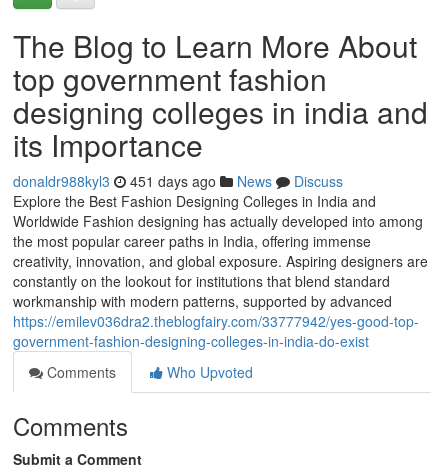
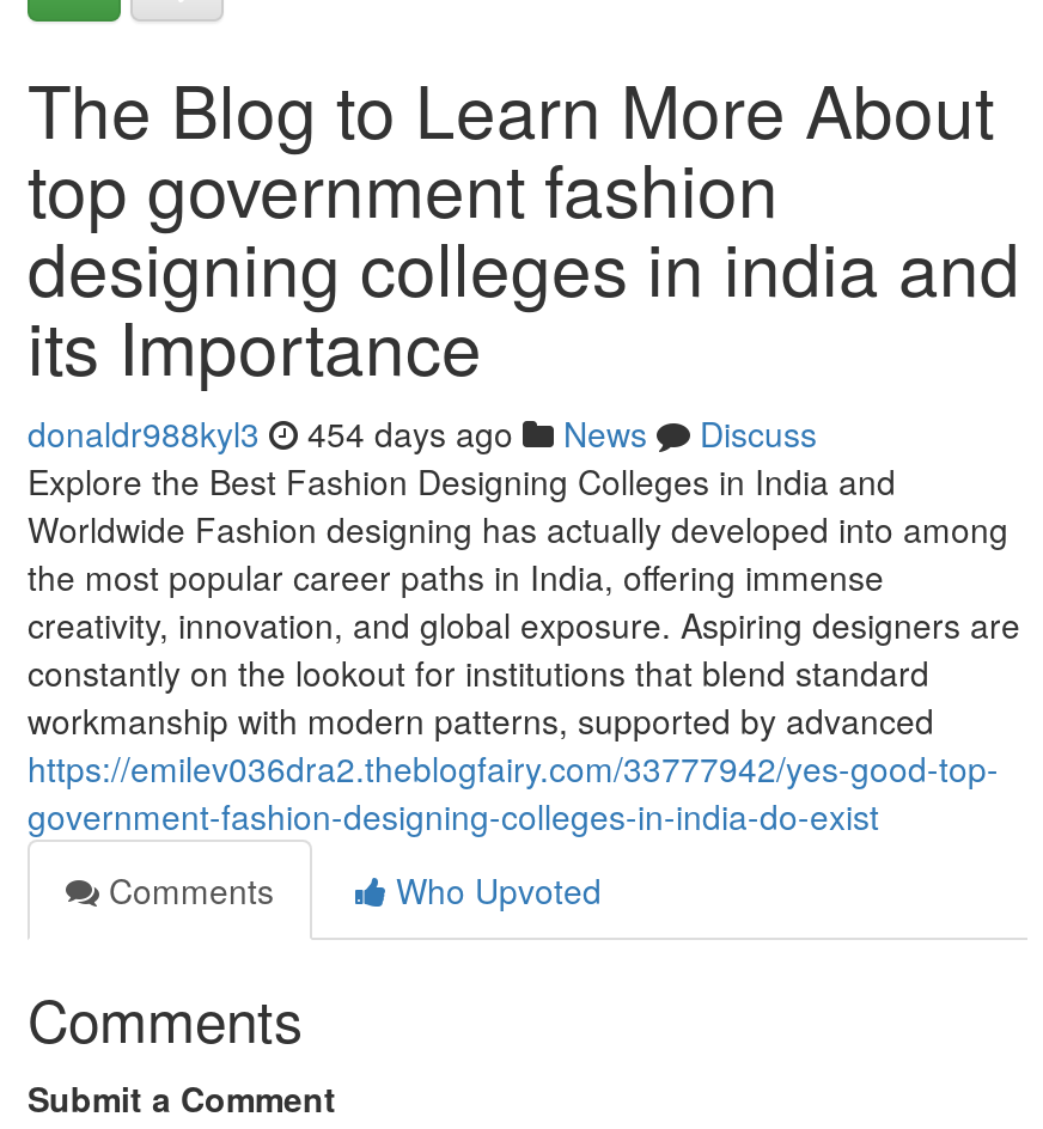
- donaldr988kyl3 451 days ago News Discuss
+ donaldr988kyl3 454 days ago News Discuss
